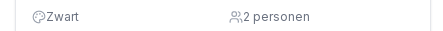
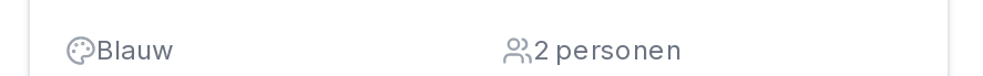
- Zwart
+ Blauw
